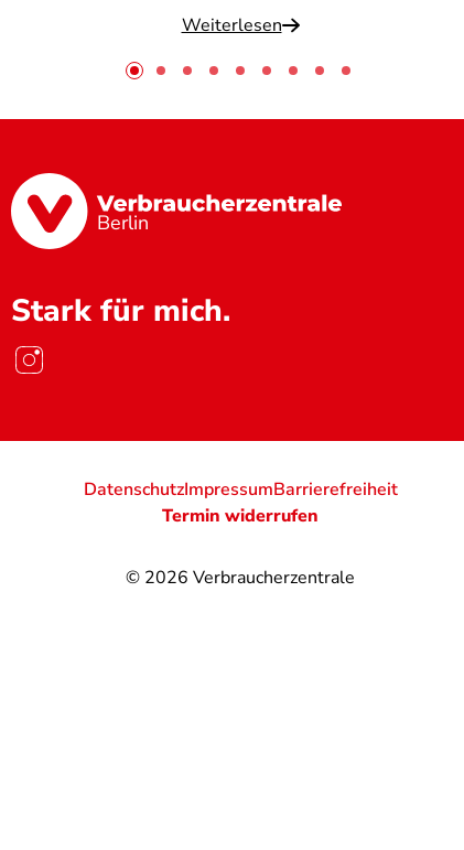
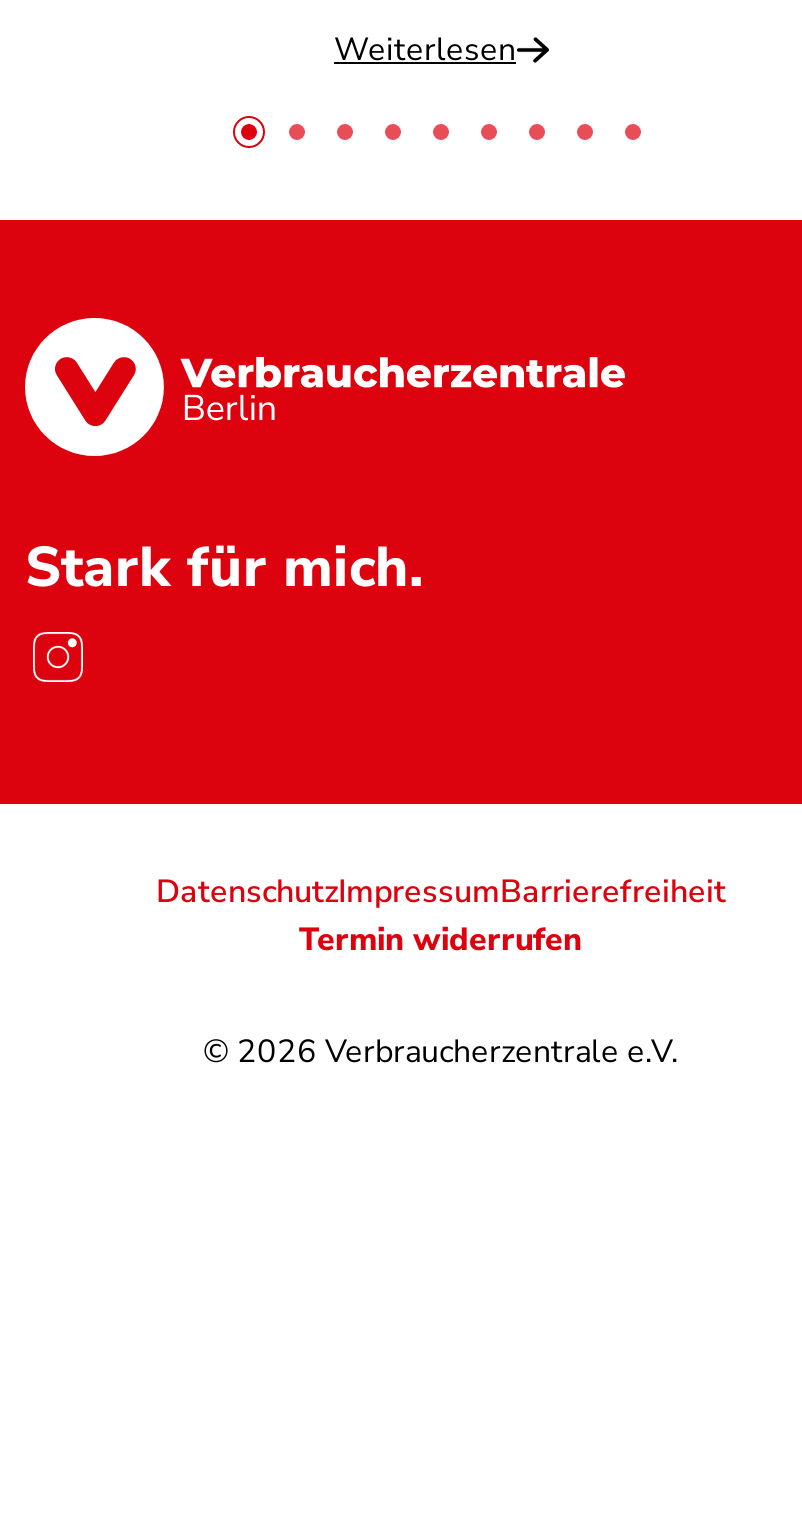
- © 2026 Verbraucherzentrale
+ © 2026 Verbraucherzentrale e.V.
